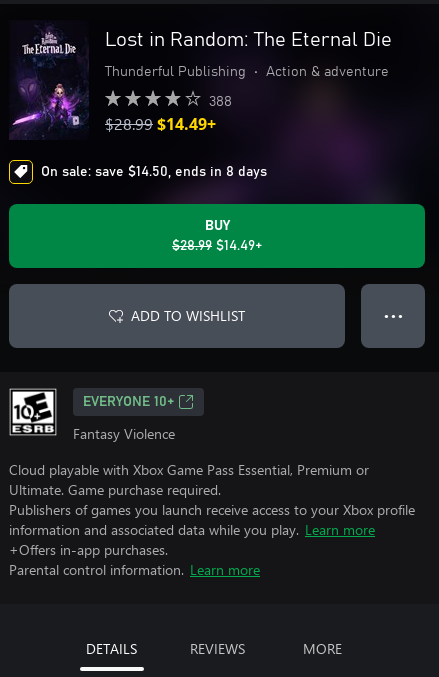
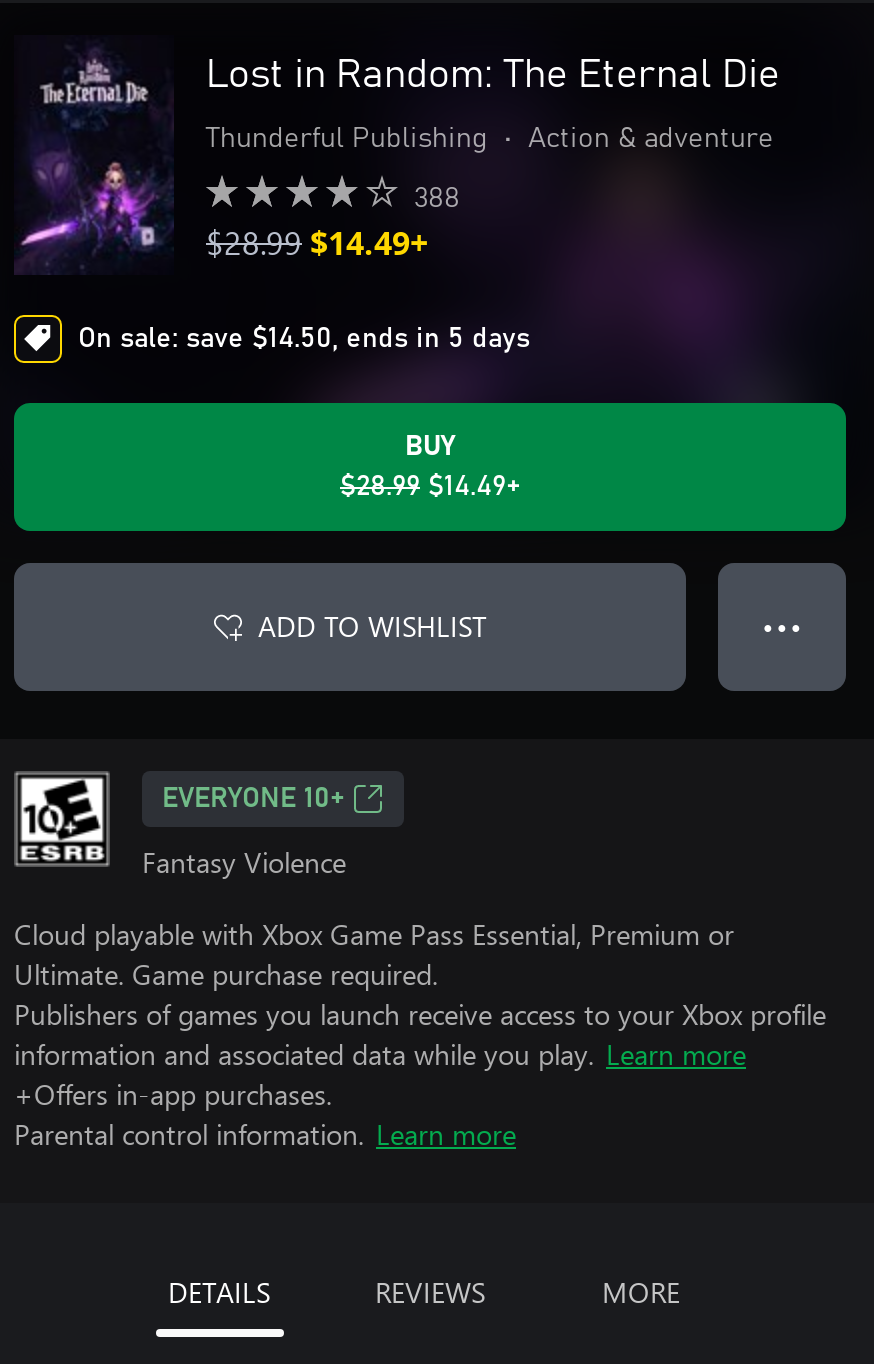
- On sale: save $14.50, ends in 8 days
+ On sale: save $14.50, ends in 5 days
